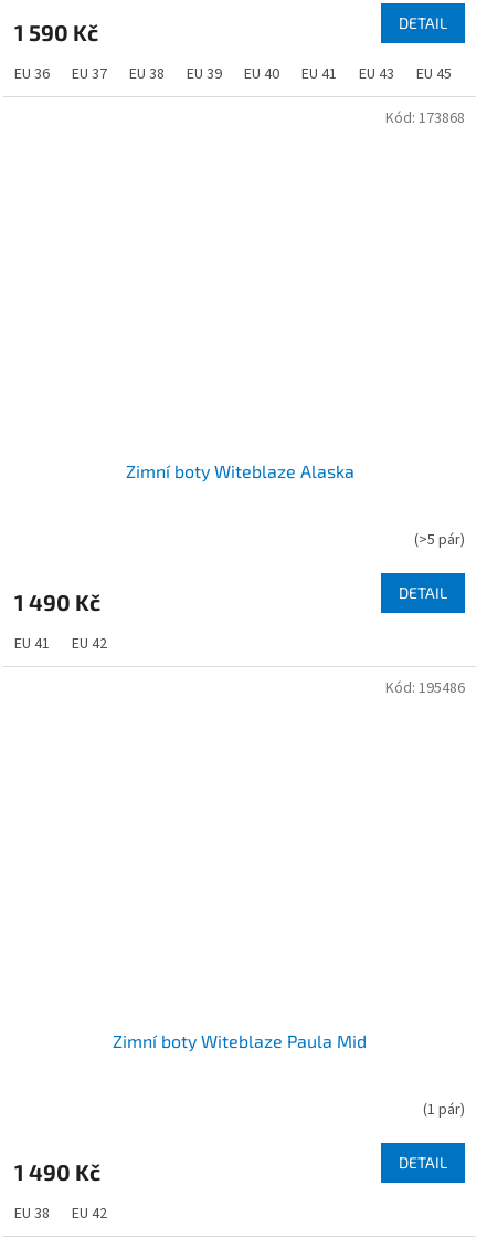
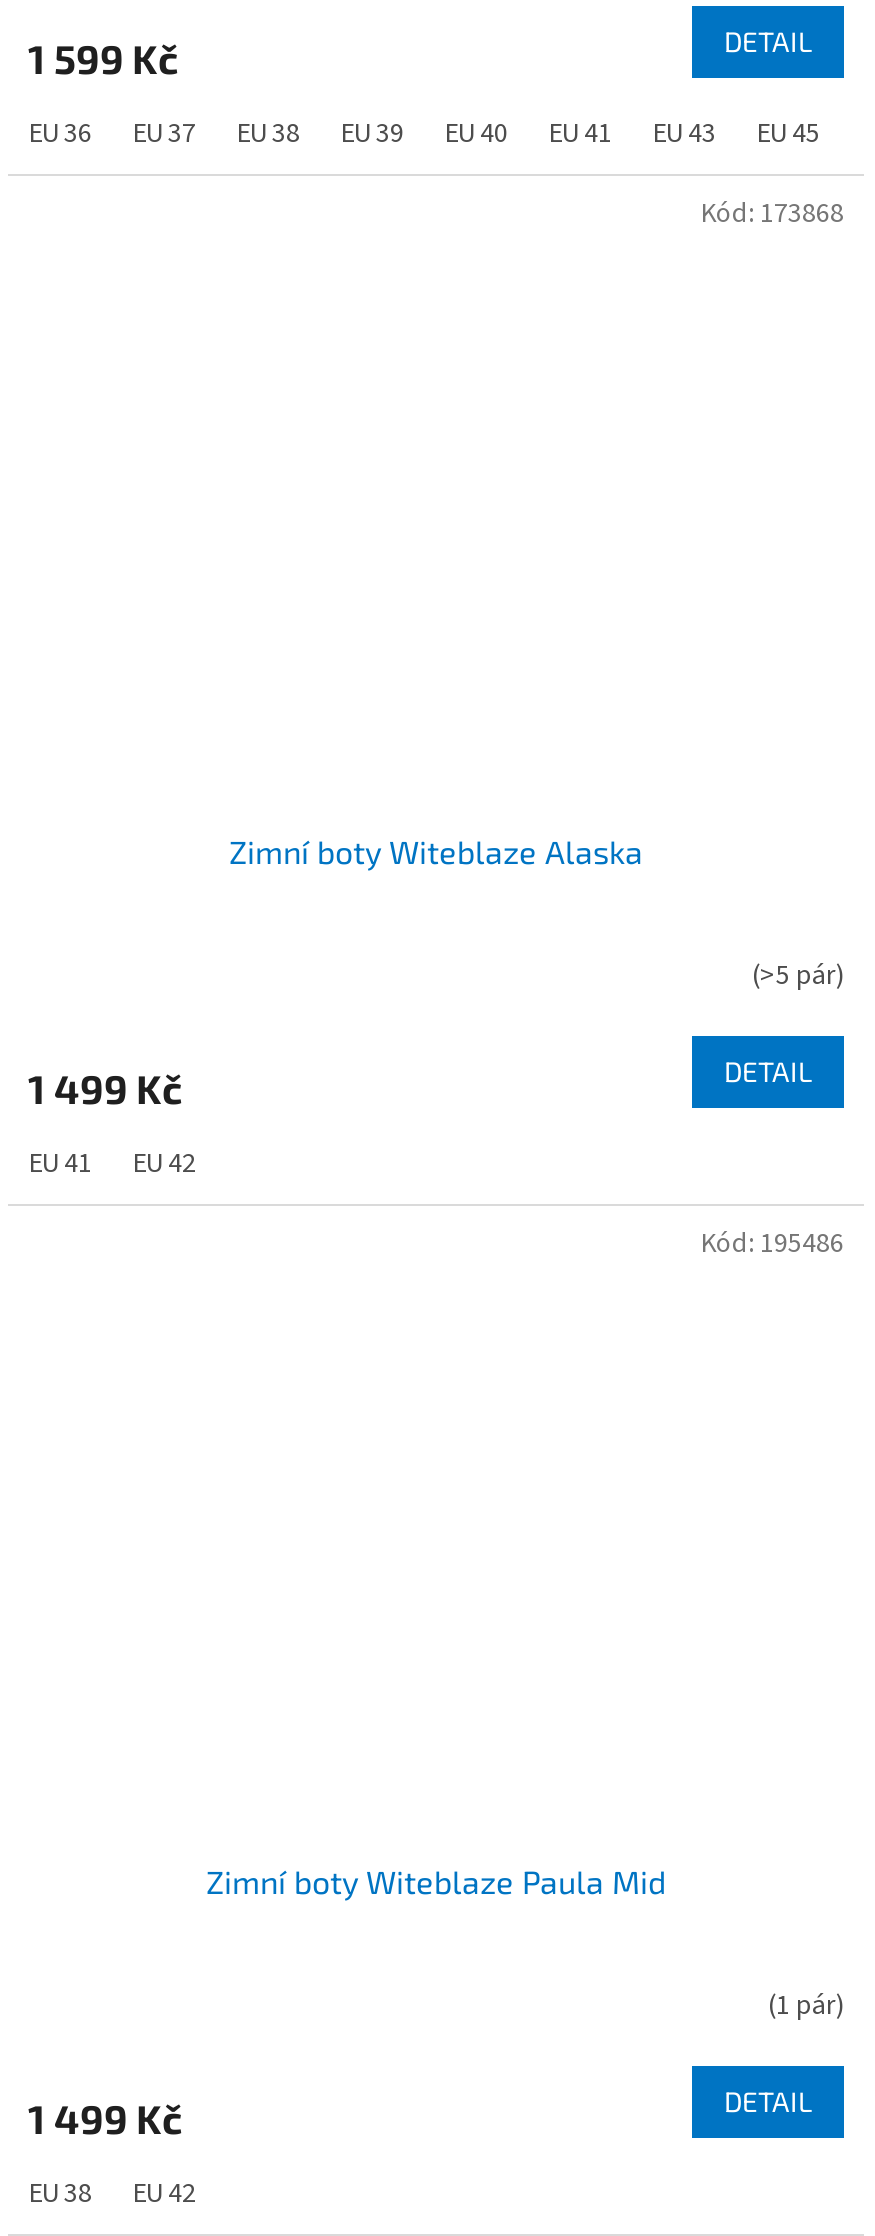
- 1 590 Kč
+ 1 599 Kč

- 1 490 Kč
+ 1 499 Kč

- 1 490 Kč
+ 1 499 Kč
